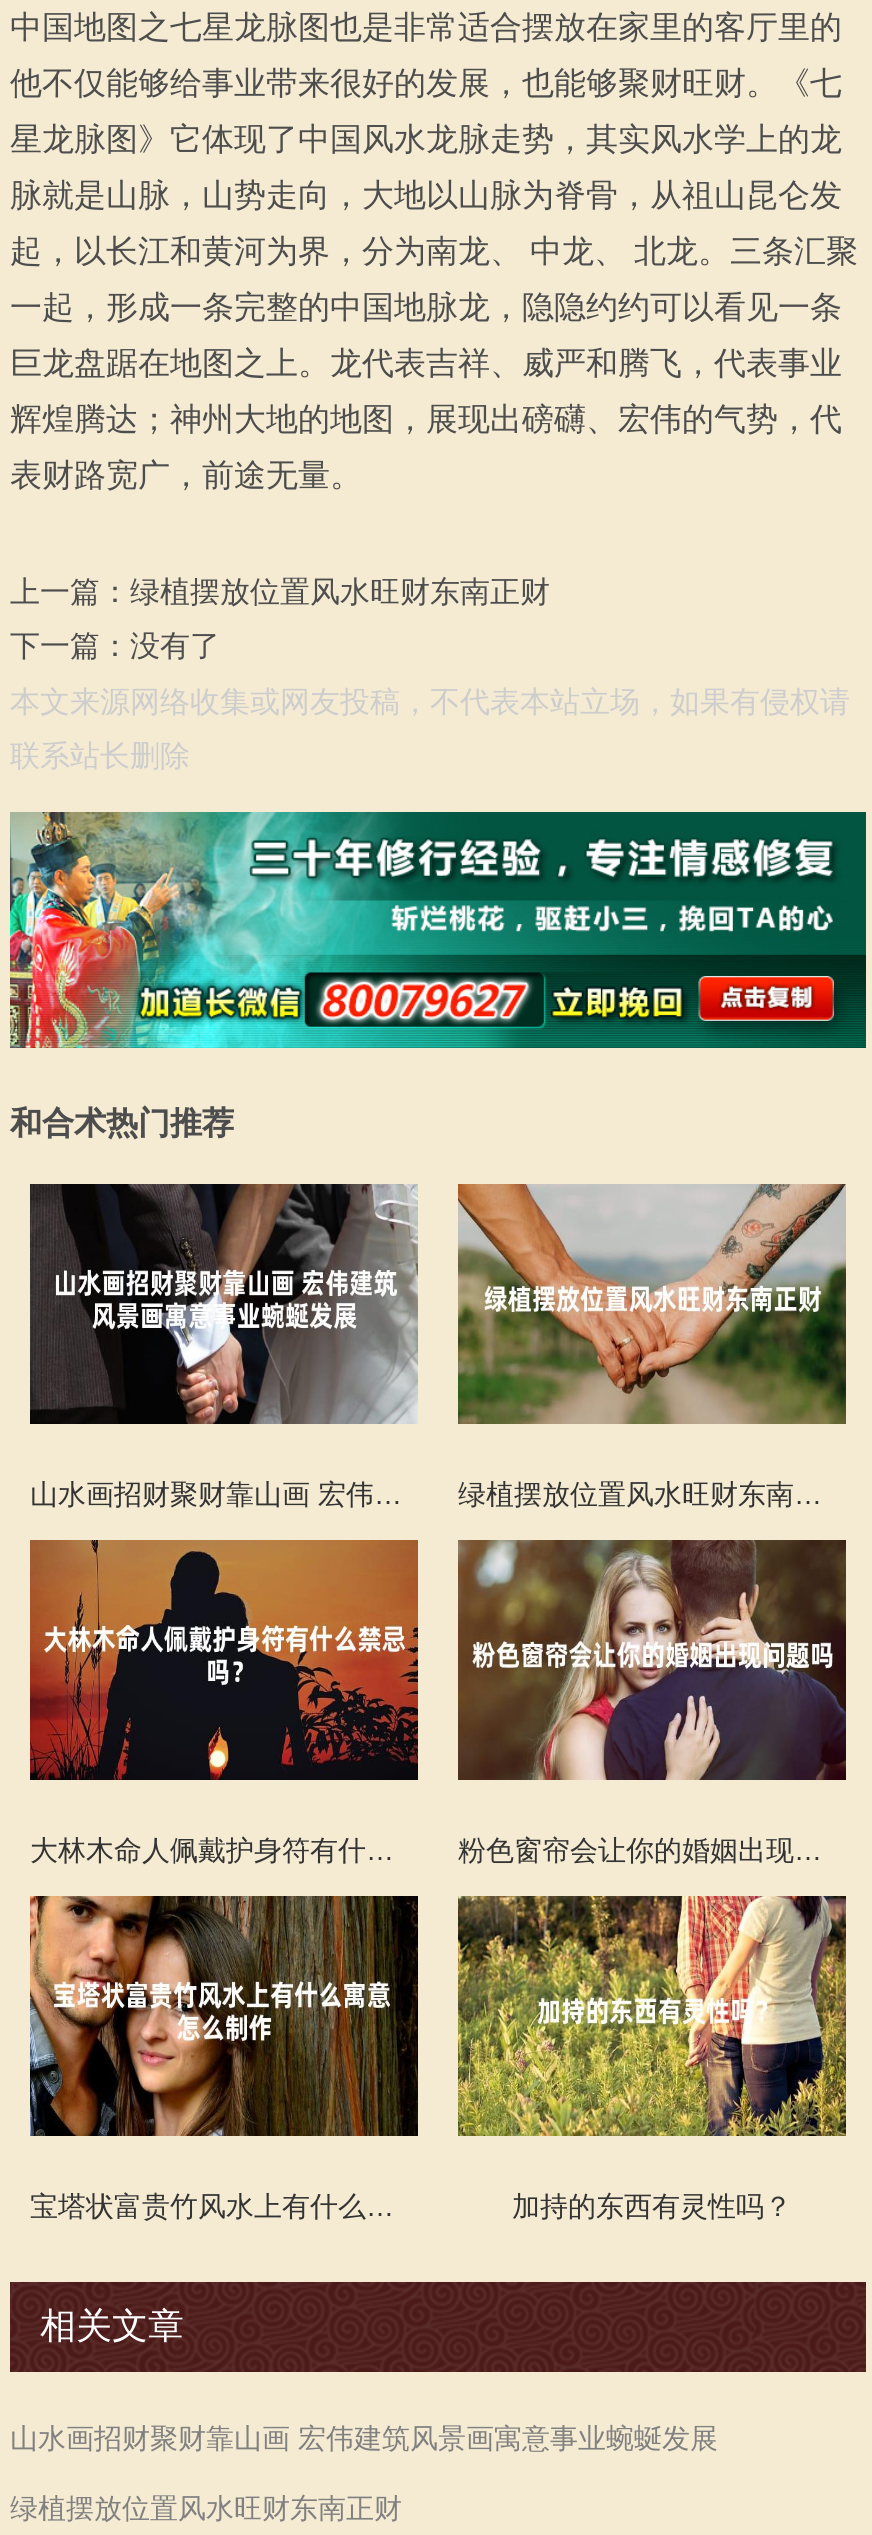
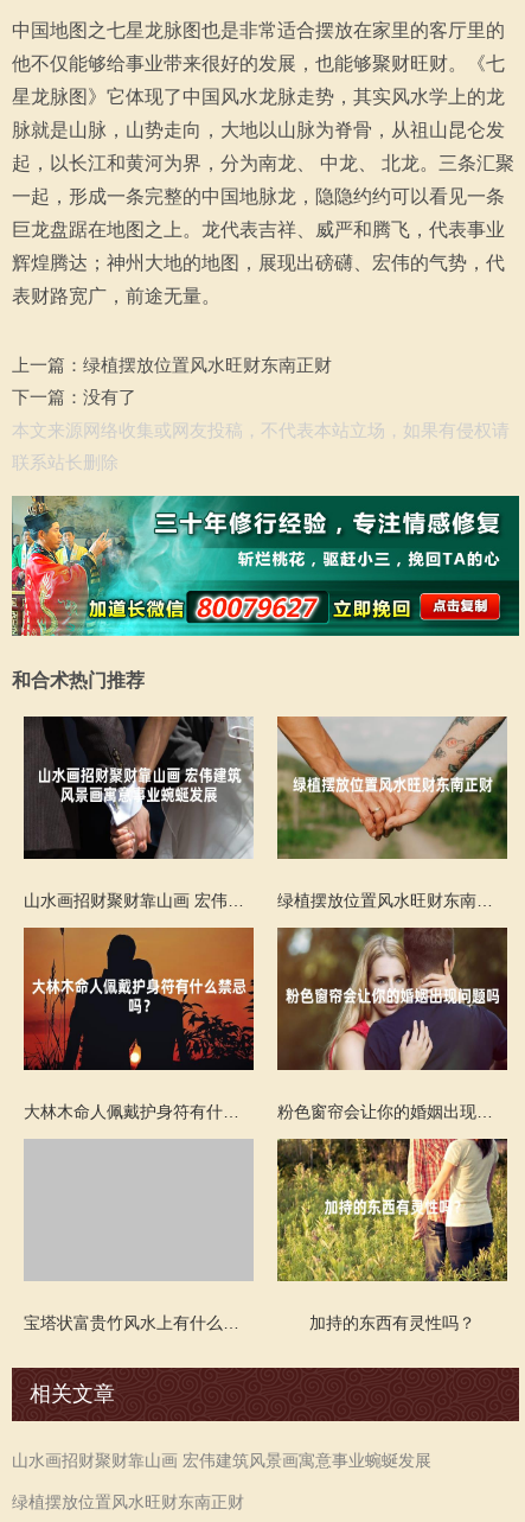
- [image]
